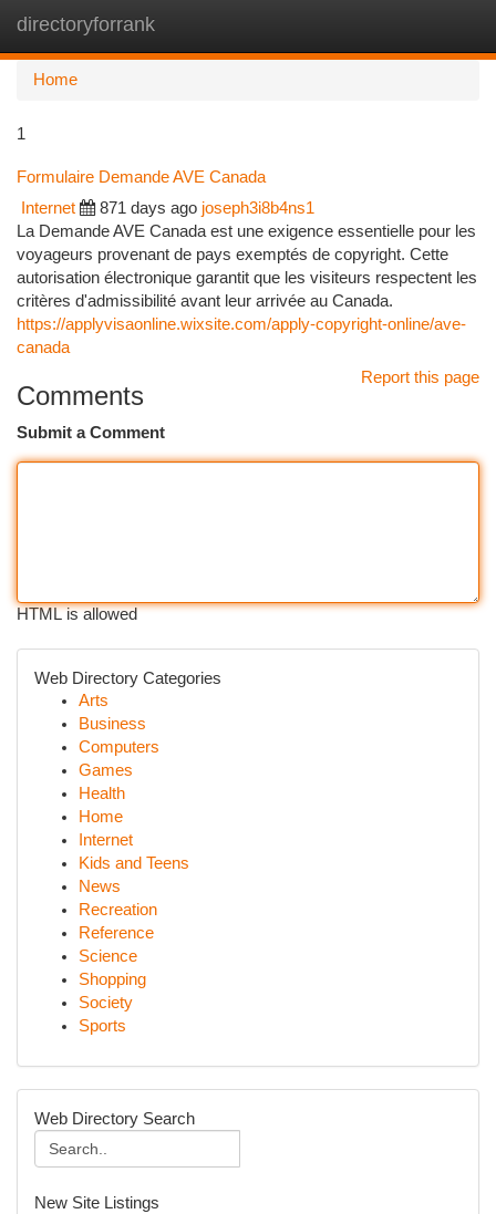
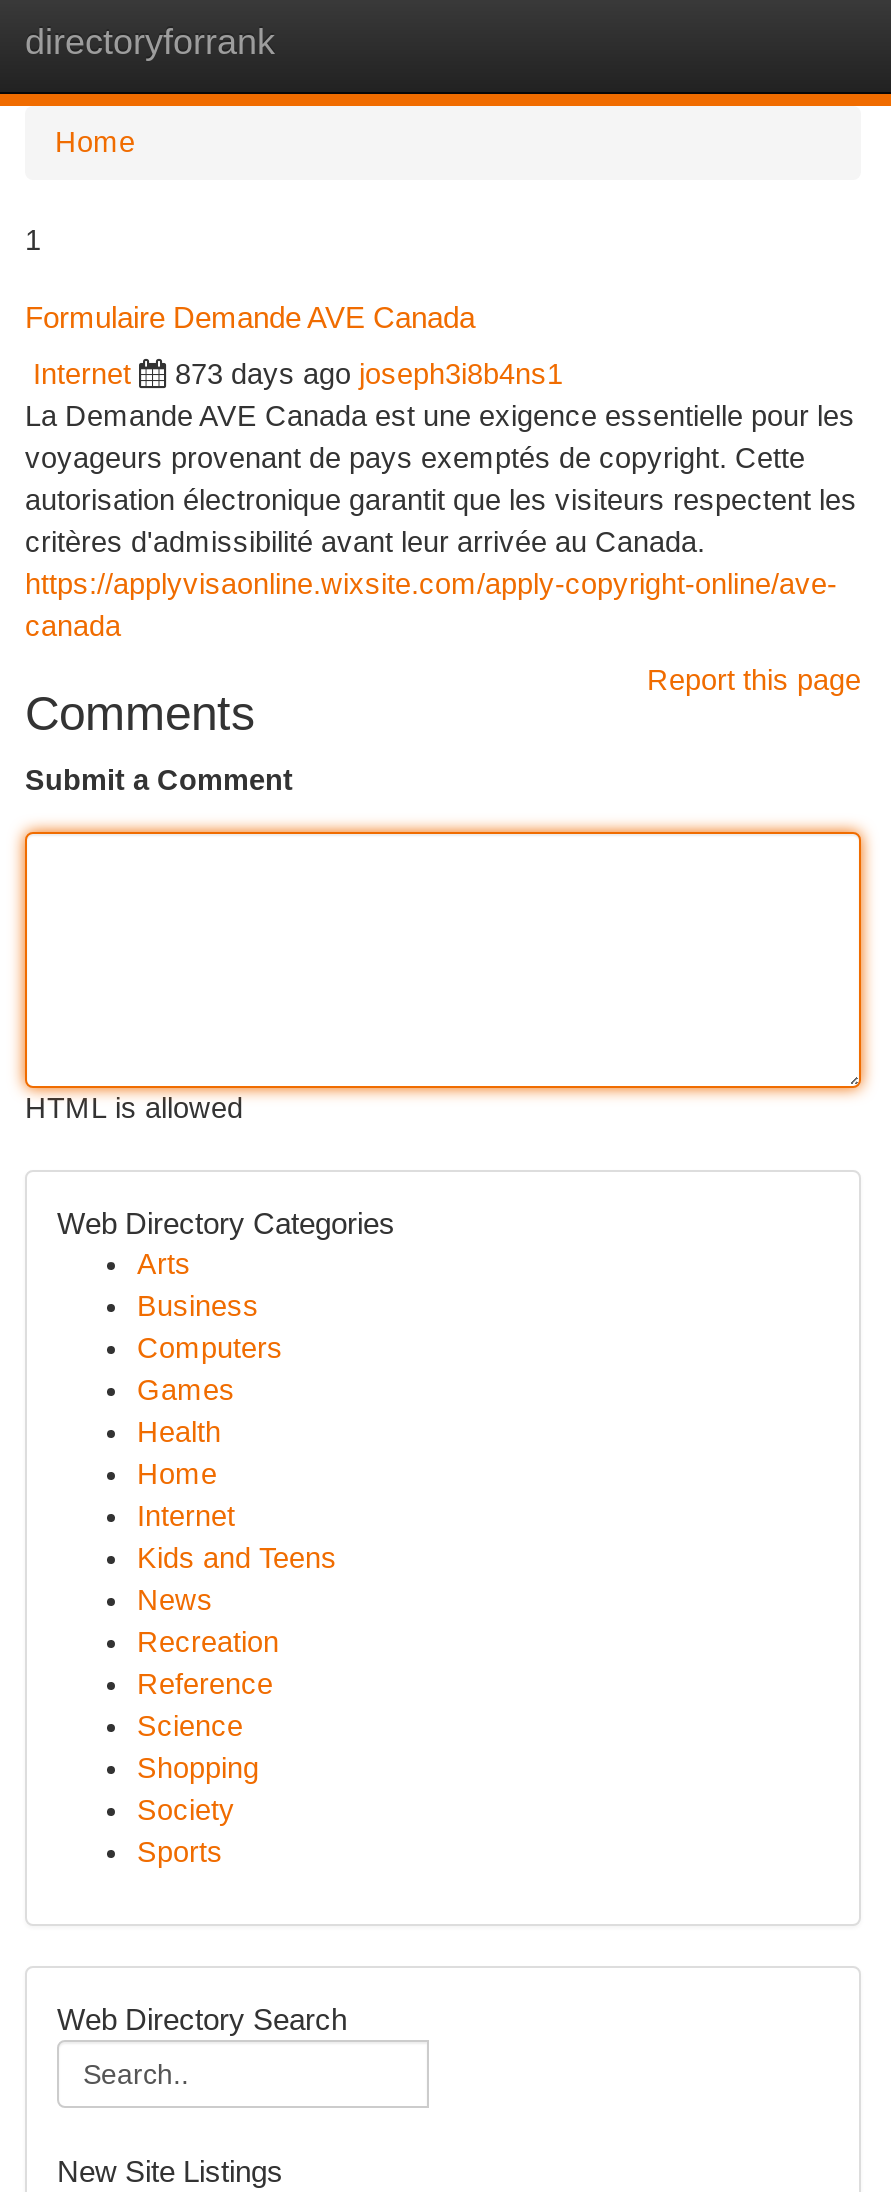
- 871 days ago joseph3i8b4ns1
+ 873 days ago joseph3i8b4ns1
